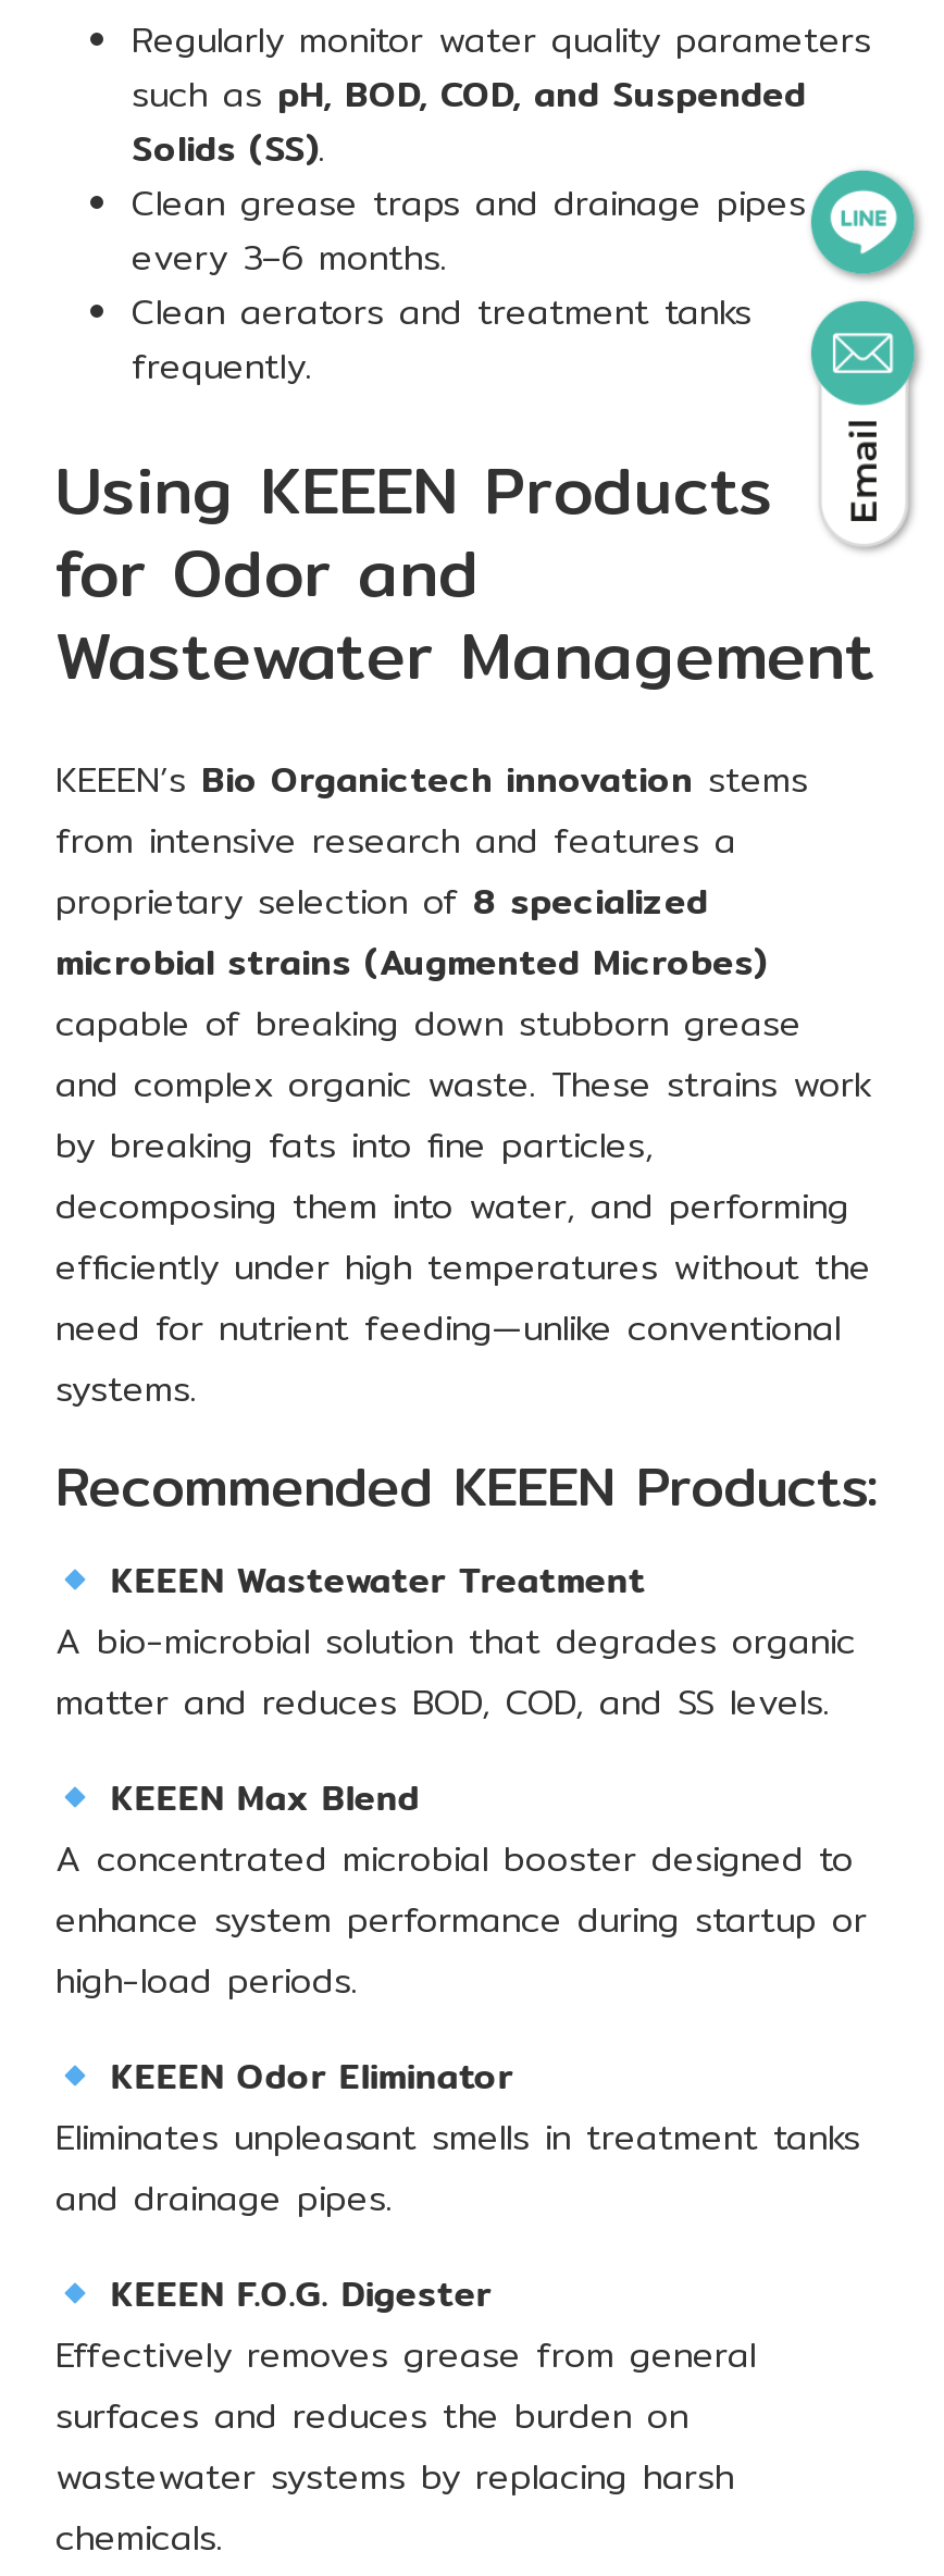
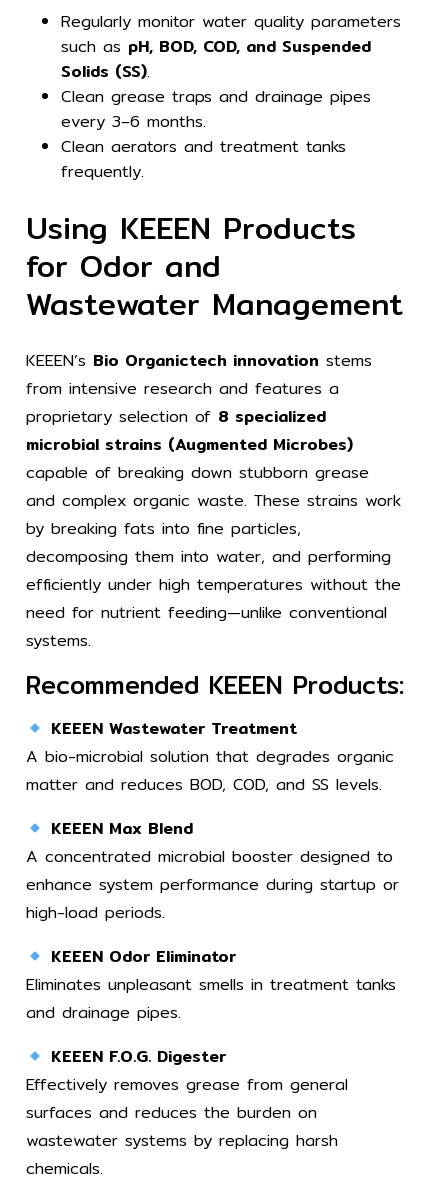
- [image]

- [image]
